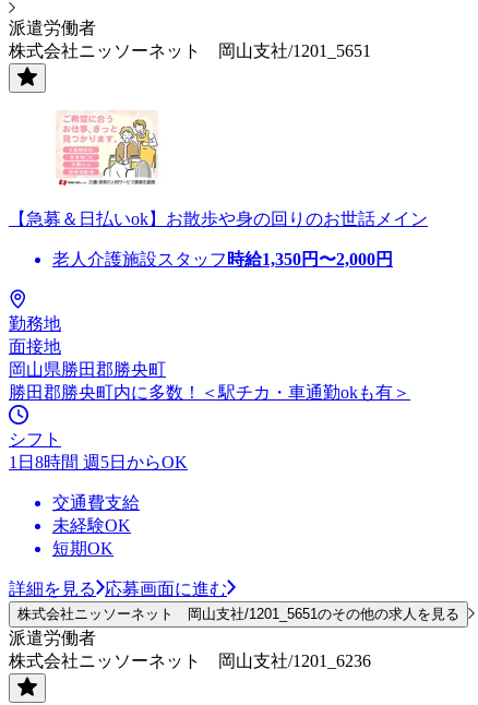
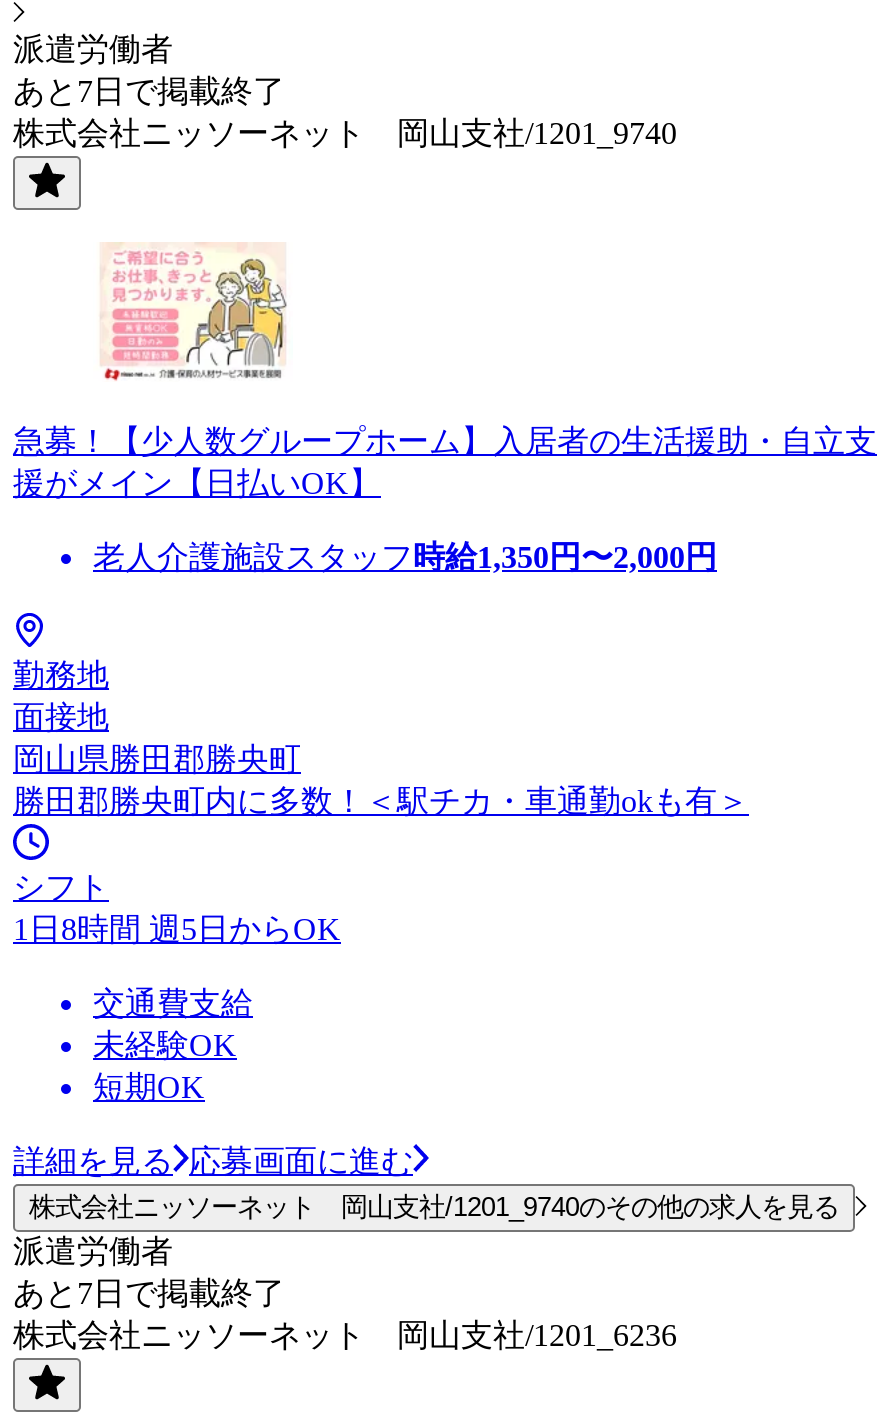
- 株式会社ニッソーネット 岡山支社/1201_5651
+ あと7日で掲載終了
+ 株式会社ニッソーネット 岡山支社/1201_9740

moved up: [image]

- 【急募＆日払いok】お散歩や身の回りのお世話メイン
+ 急募！【少人数グループホーム】入居者の生活援助・自立支
+ 援がメイン【日払いOK】

- 株式会社ニッソーネット 岡山支社/1201_5651のその他の求人を見る
+ 株式会社ニッソーネット 岡山支社/1201_9740のその他の求人を見る

+ あと7日で掲載終了
